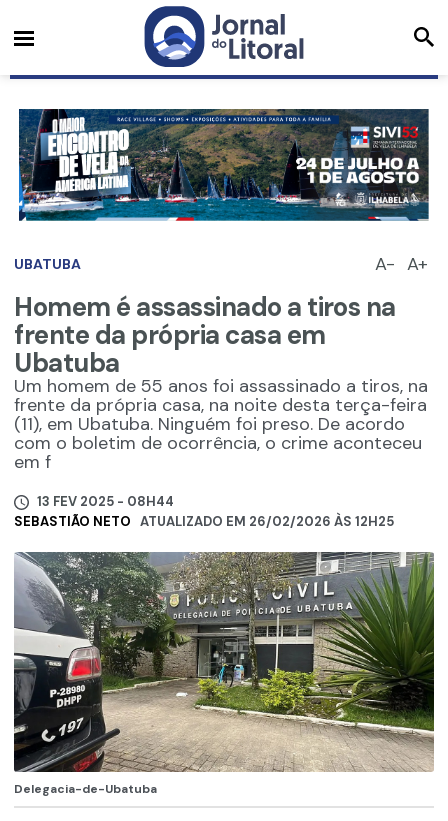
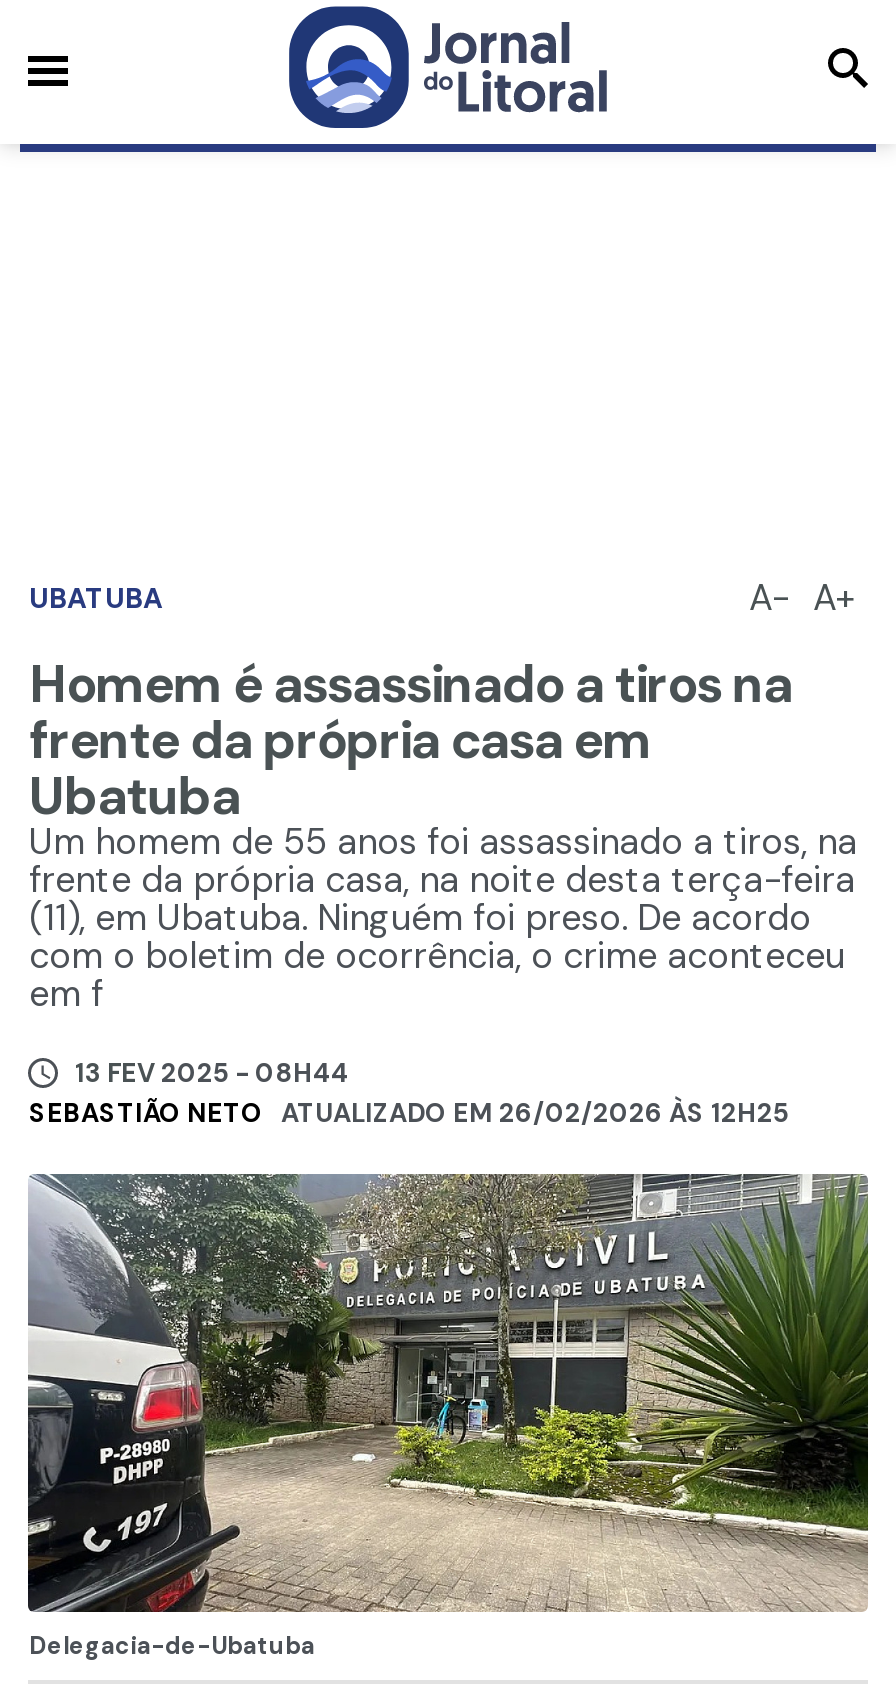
- [image]
